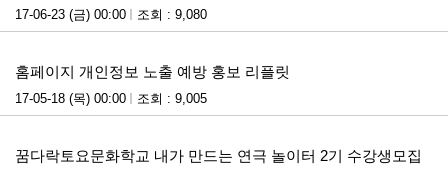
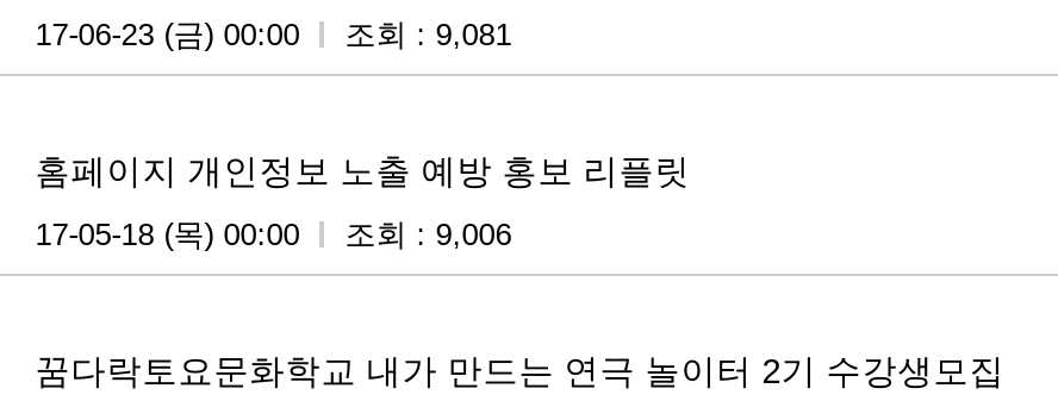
- 17-06-23 (금) 00:00 조회 : 9,080
+ 17-06-23 (금) 00:00 조회 : 9,081

- 17-05-18 (목) 00:00 조회 : 9,005
+ 17-05-18 (목) 00:00 조회 : 9,006
